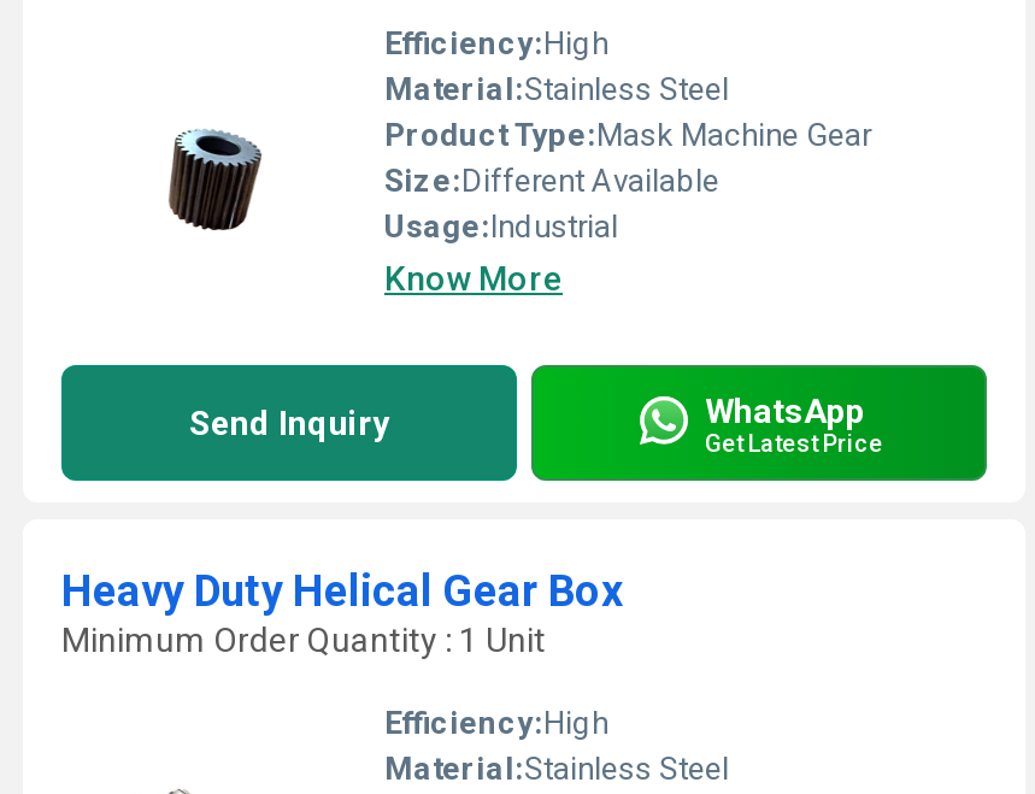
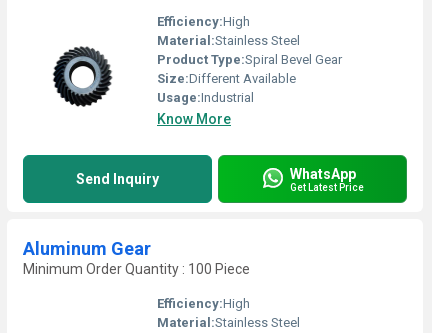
- [image]
+ [image]

- Product Type:Mask Machine Gear
+ Product Type:Spiral Bevel Gear

- Heavy Duty Helical Gear Box
- Minimum Order Quantity : 1 Unit
+ Aluminum Gear
+ Minimum Order Quantity : 100 Piece
